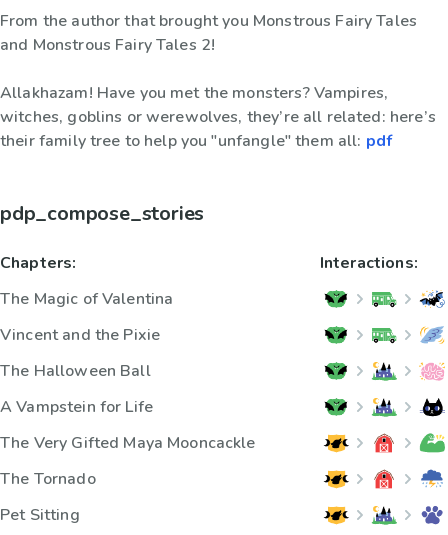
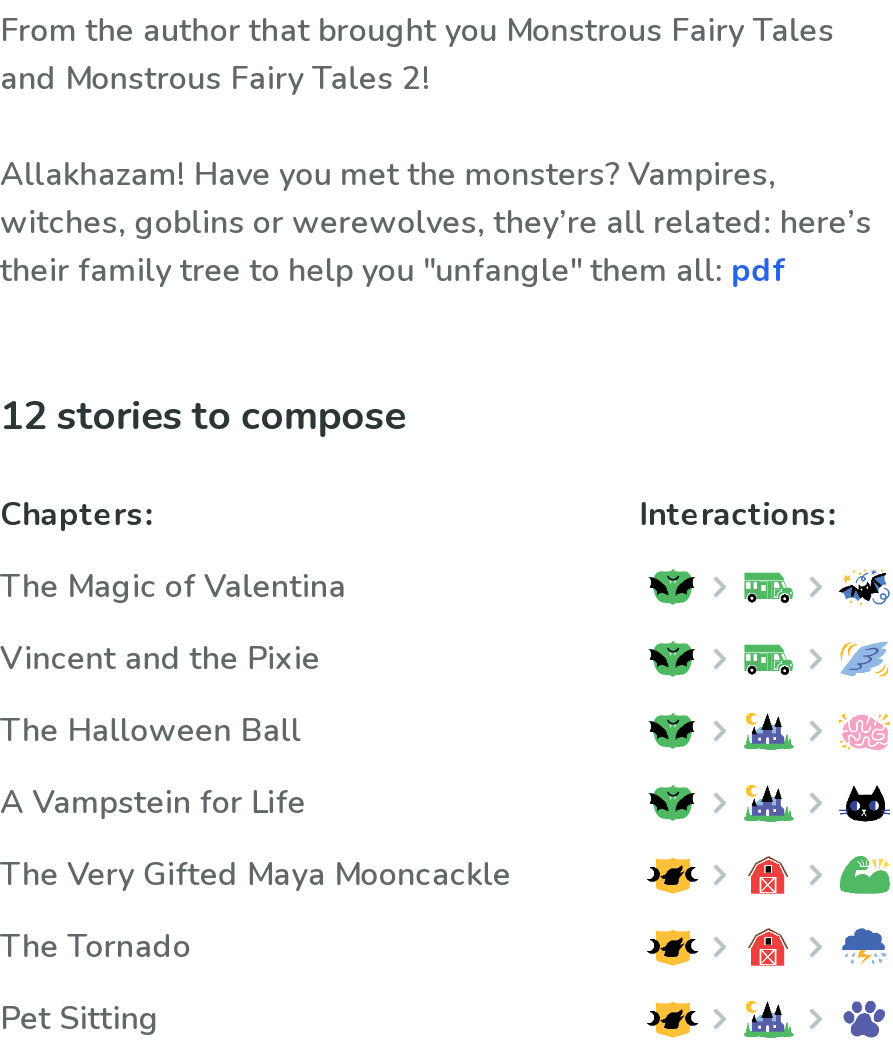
- pdp_compose_stories
+ 12 stories to compose
